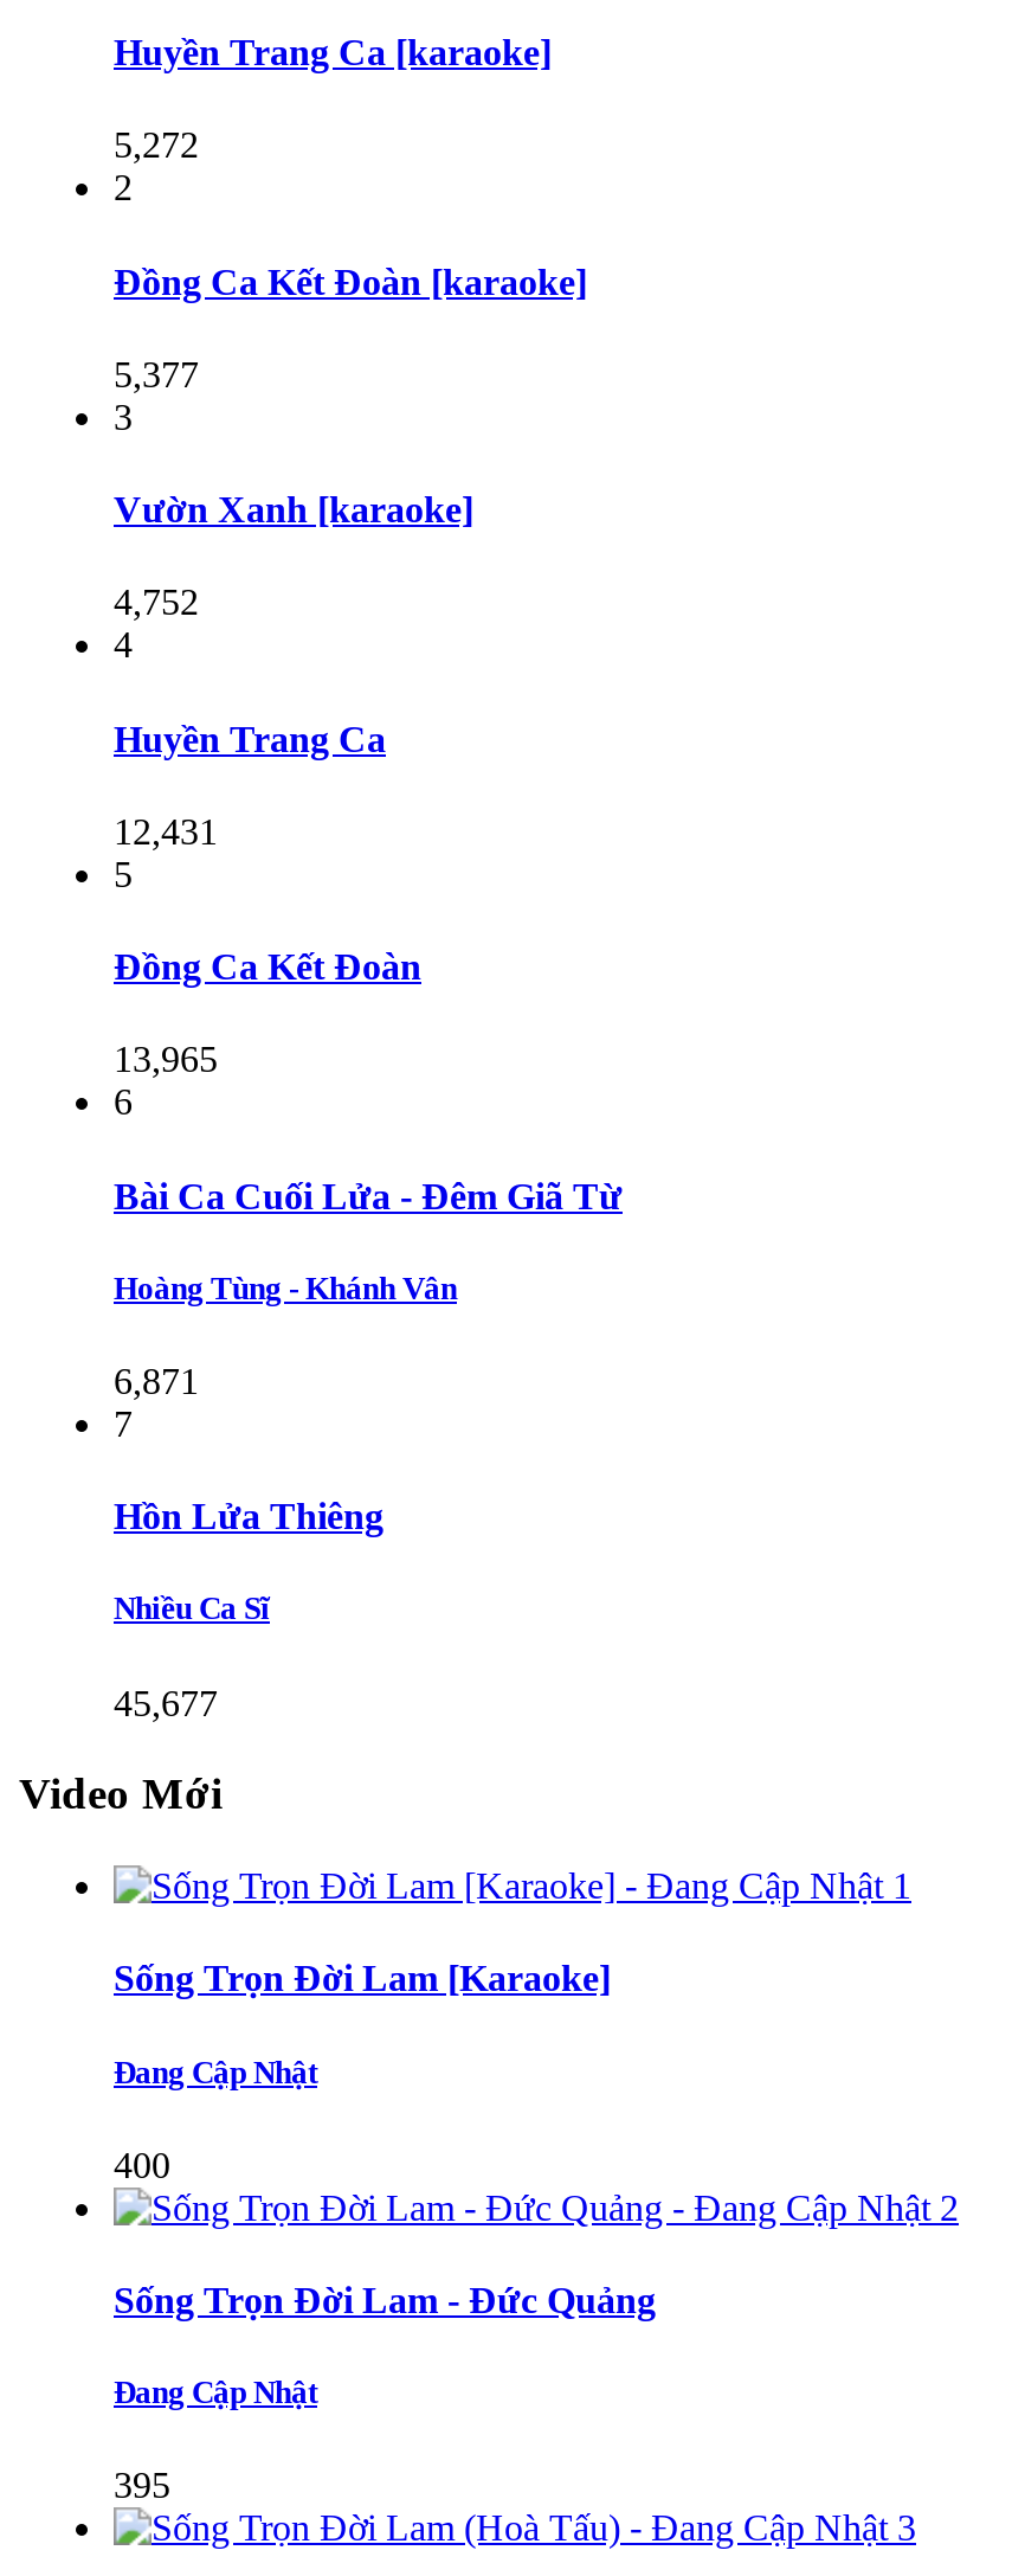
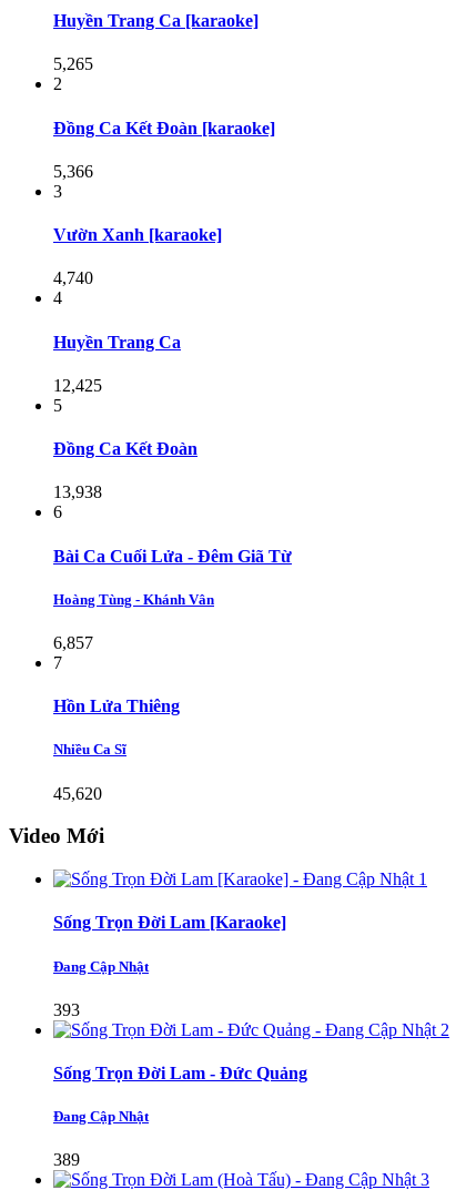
- 5,272
+ 5,265

- 5,377
+ 5,366

- 4,752
+ 4,740

- 12,431
+ 12,425

- 13,965
+ 13,938

- 6,871
+ 6,857

- 45,677
+ 45,620

- 400
+ 393

- 395
+ 389
